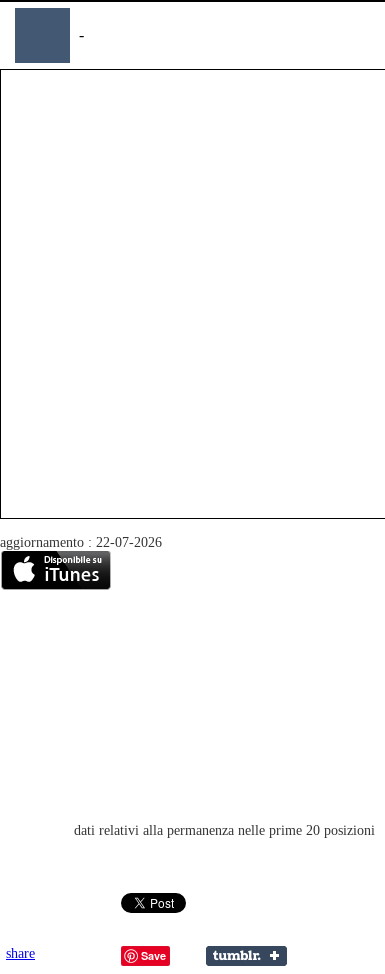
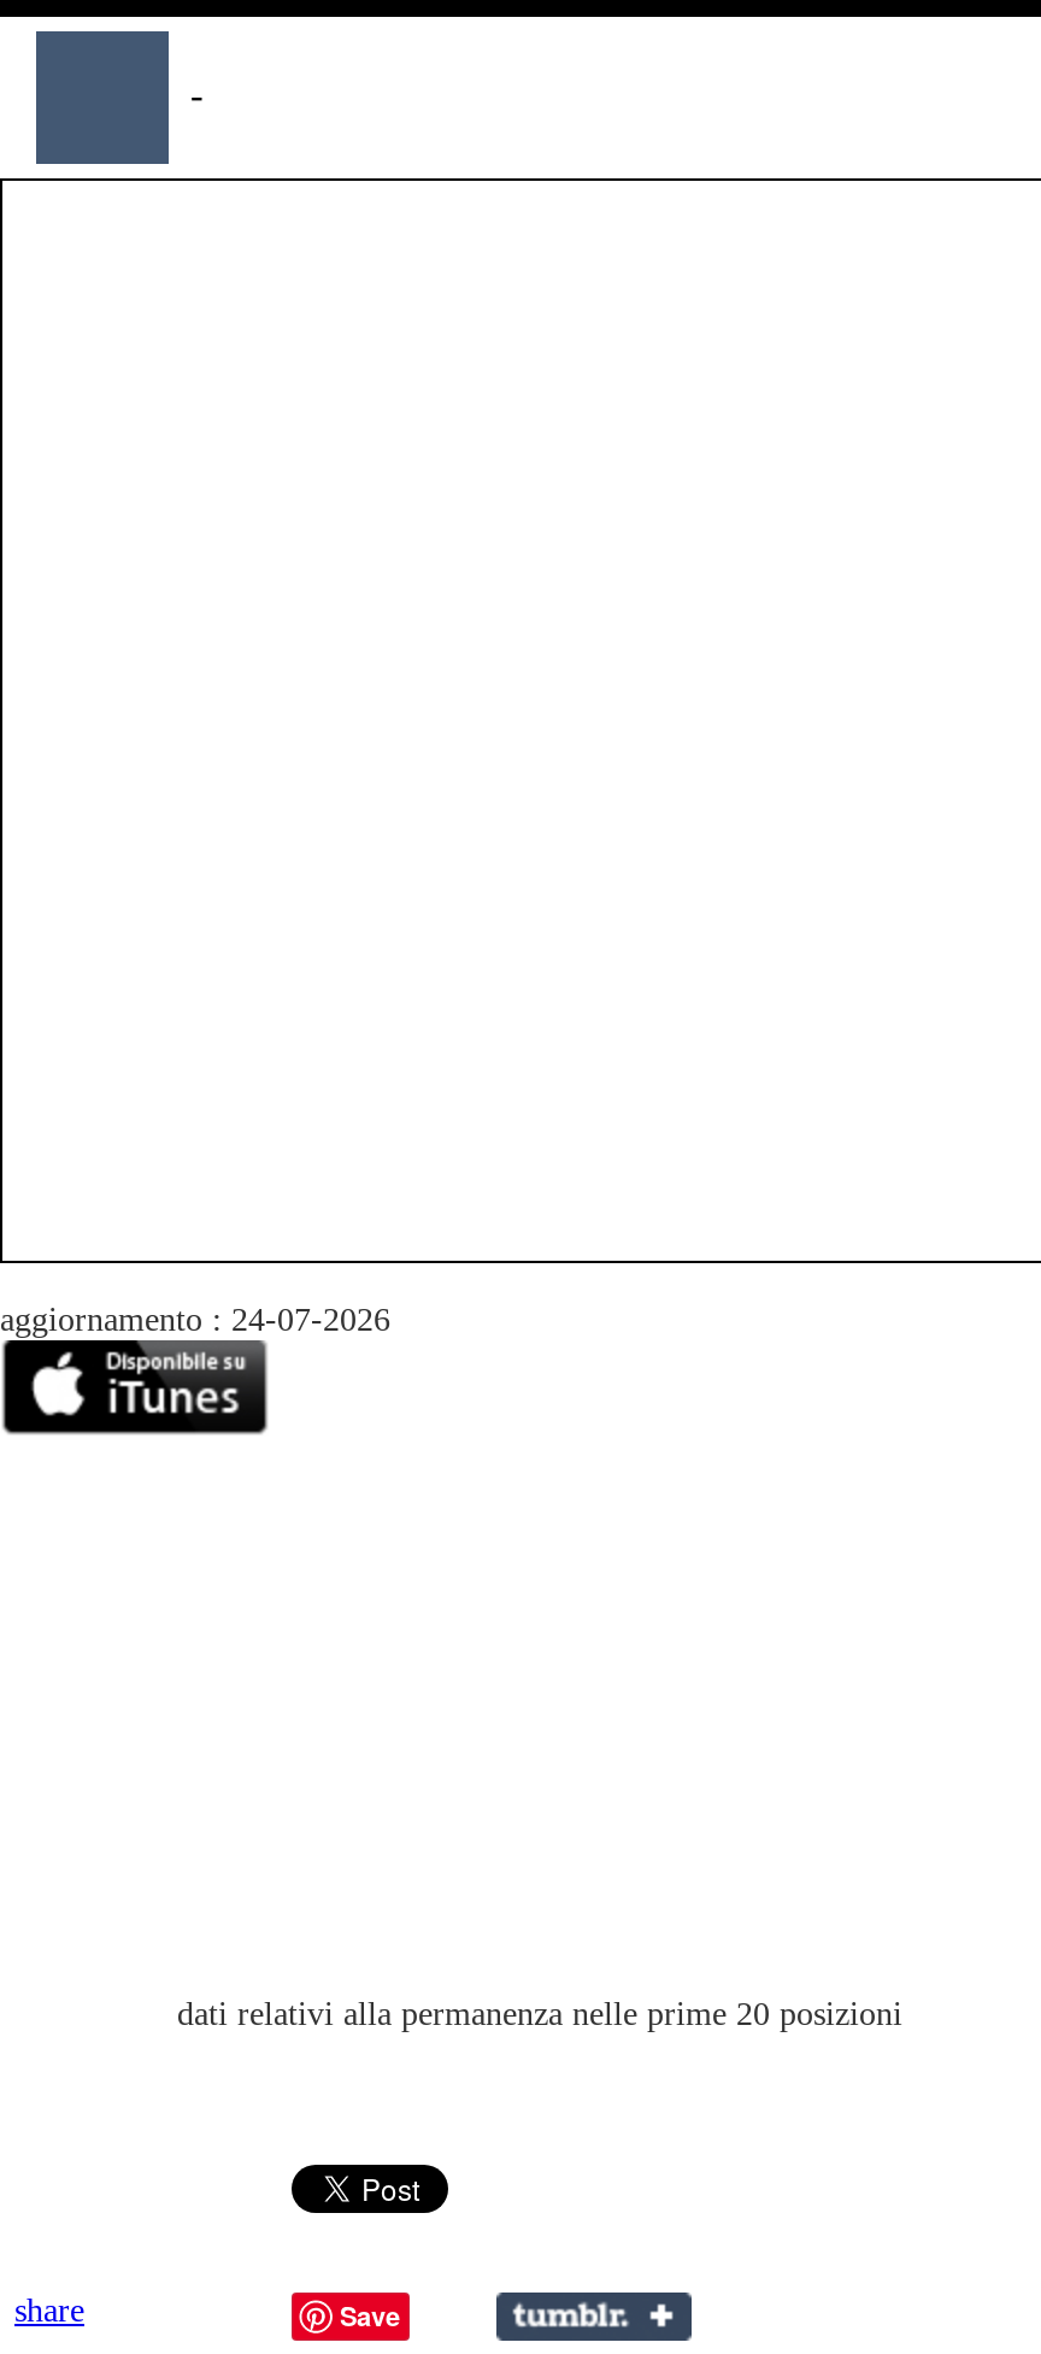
- aggiornamento : 22-07-2026
+ aggiornamento : 24-07-2026
